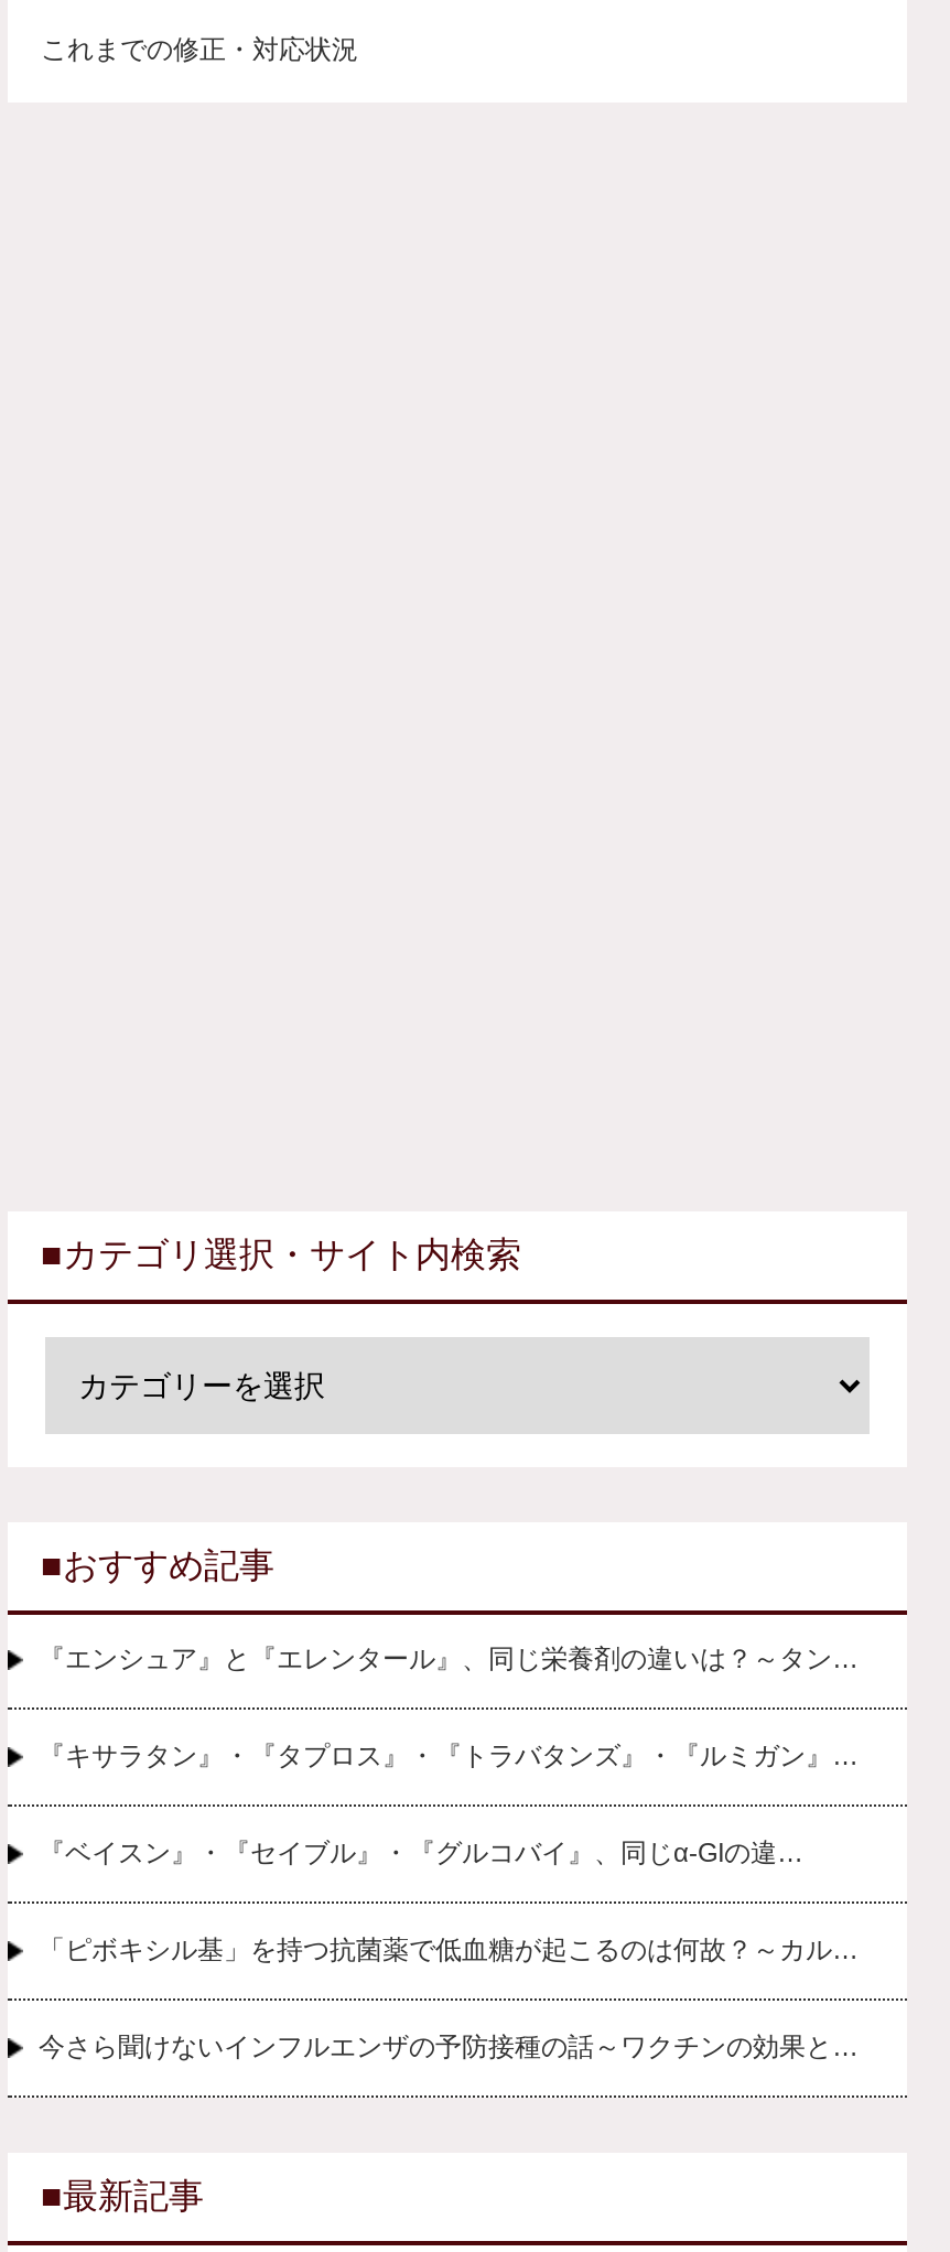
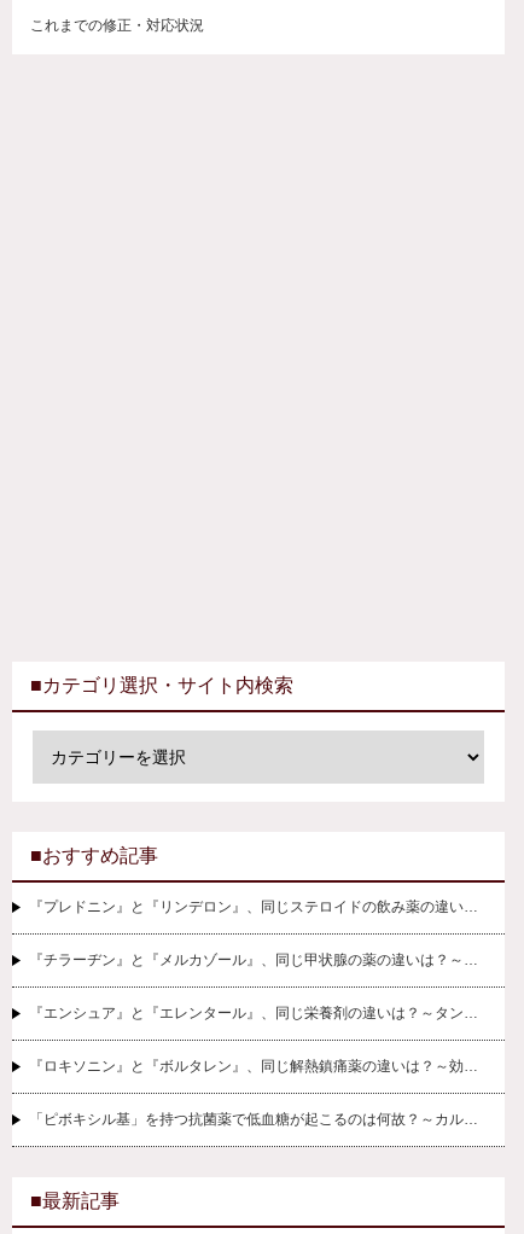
+ 『プレドニン』と『リンデロン』、同じステロイドの飲み薬の違い…
+ 『チラーヂン』と『メルカゾール』、同じ甲状腺の薬の違いは？～…

moved down: 『エンシュア』と『エレンタール』、同じ栄養剤の違いは？～タン…

- 『キサラタン』・『タプロス』・『トラバタンズ』・『ルミガン』…
- 『ベイスン』・『セイブル』・『グルコバイ』、同じα-GIの違…
+ 『ロキソニン』と『ボルタレン』、同じ解熱鎮痛薬の違いは？～効…

moved down: 「ピボキシル基」を持つ抗菌薬で低血糖が起こるのは何故？～カル…

- 今さら聞けないインフルエンザの予防接種の話～ワクチンの効果と…
